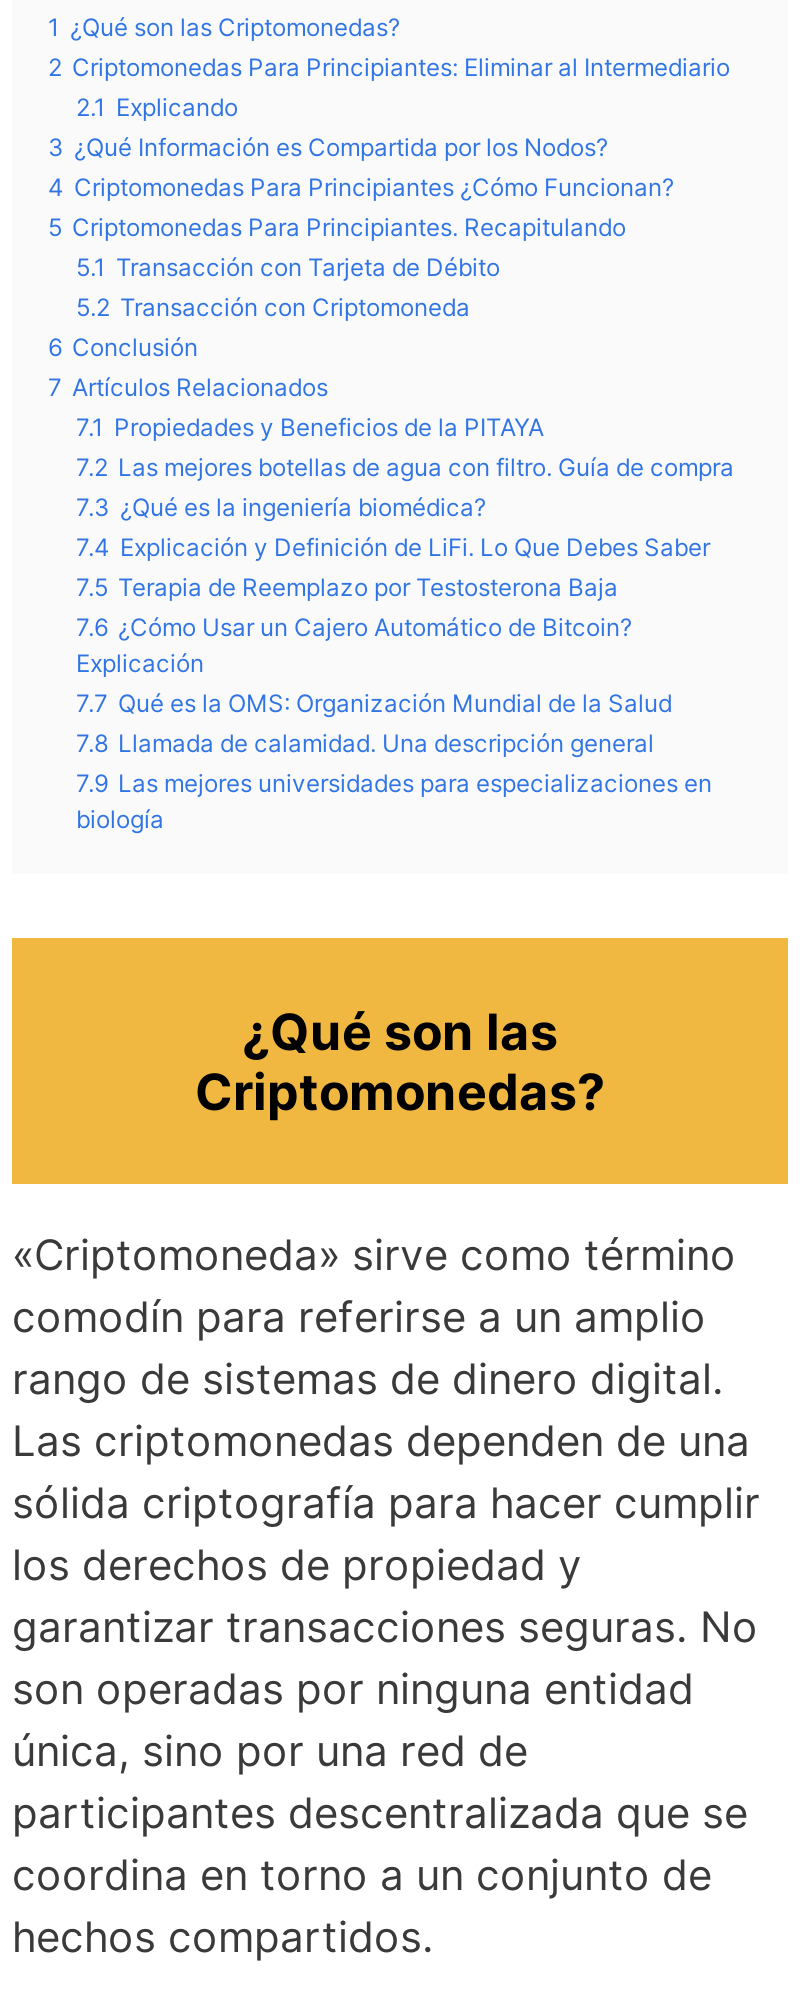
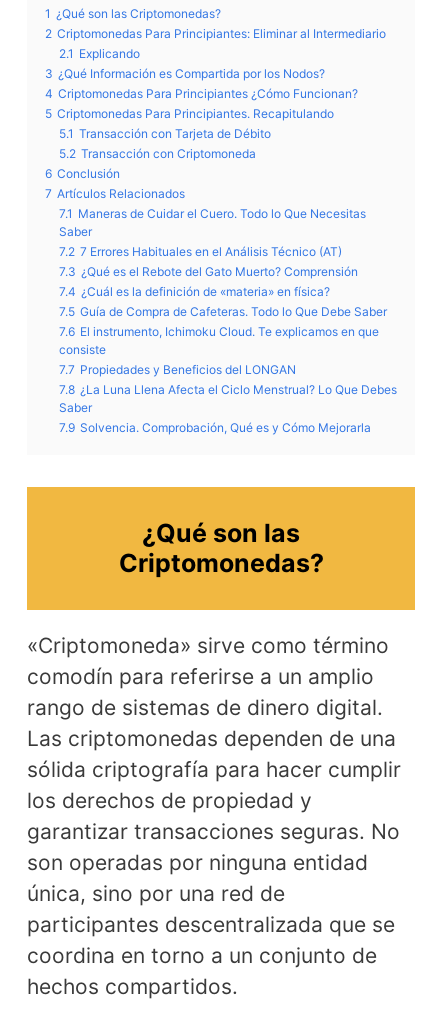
- 7.1 Propiedades y Beneficios de la PITAYA
- 7.2 Las mejores botellas de agua con filtro. Guía de compra
- 7.3 ¿Qué es la ingeniería biomédica?
- 7.4 Explicación y Definición de LiFi. Lo Que Debes Saber
- 7.5 Terapia de Reemplazo por Testosterona Baja
- 7.6 ¿Cómo Usar un Cajero Automático de Bitcoin?
- Explicación
- 7.7 Qué es la OMS: Organización Mundial de la Salud
- 7.8 Llamada de calamidad. Una descripción general
- 7.9 Las mejores universidades para especializaciones en
- biología
+ 7.1 Maneras de Cuidar el Cuero. Todo lo Que Necesitas
+ Saber
+ 7.2 7 Errores Habituales en el Análisis Técnico (AT)
+ 7.3 ¿Qué es el Rebote del Gato Muerto? Comprensión
+ 7.4 ¿Cuál es la definición de «materia» en física?
+ 7.5 Guía de Compra de Cafeteras. Todo lo Que Debe Saber
+ 7.6 El instrumento, Ichimoku Cloud. Te explicamos en que
+ consiste
+ 7.7 Propiedades y Beneficios del LONGAN
+ 7.8 ¿La Luna Llena Afecta el Ciclo Menstrual? Lo Que Debes
+ Saber
+ 7.9 Solvencia. Comprobación, Qué es y Cómo Mejorarla
